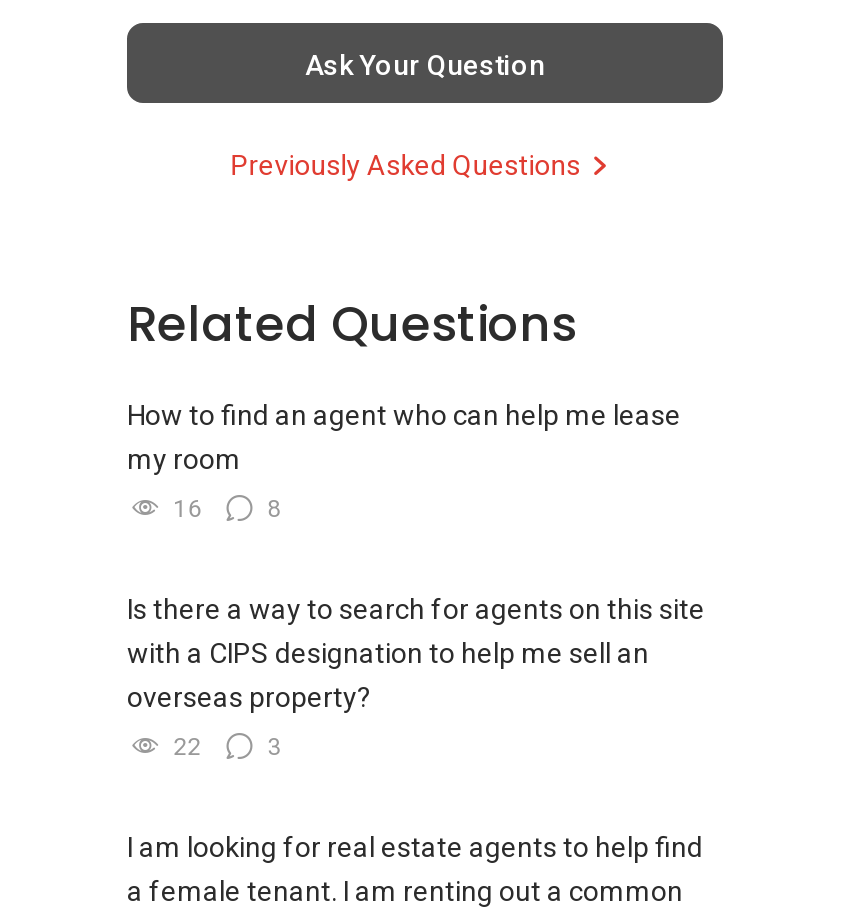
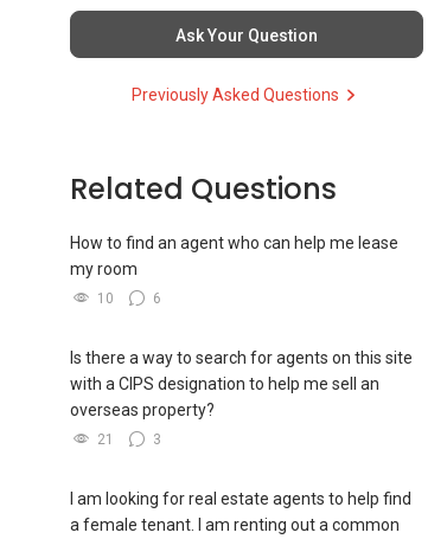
- 16
+ 10

- 8
+ 6

- 22
+ 21
